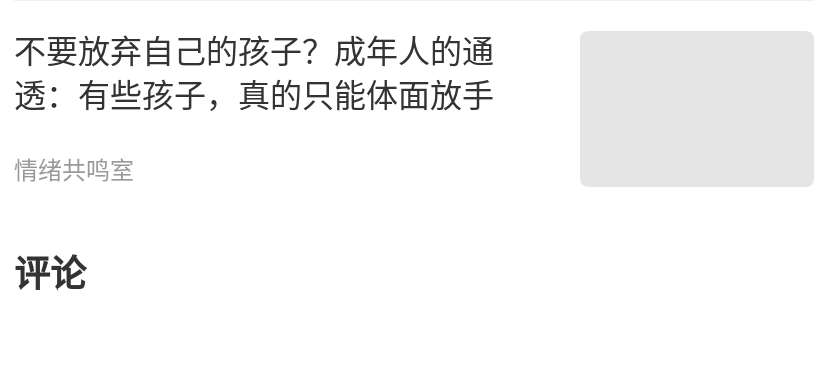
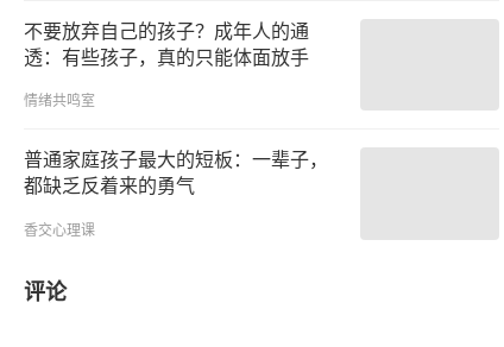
+ 普通家庭孩子最大的短板：一辈子，
+ 都缺乏反着来的勇气
+ 香交心理课
